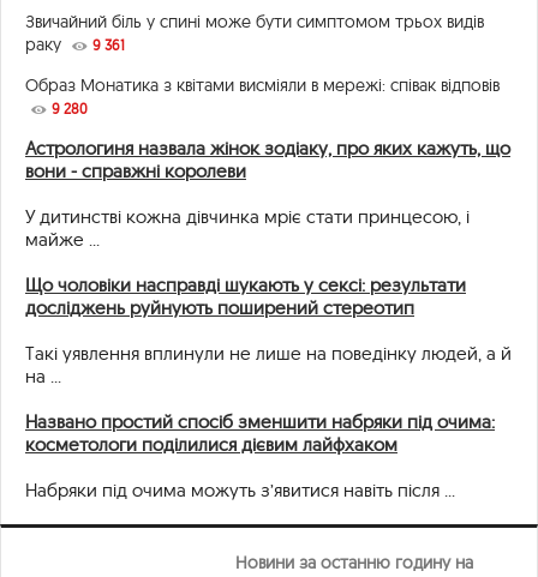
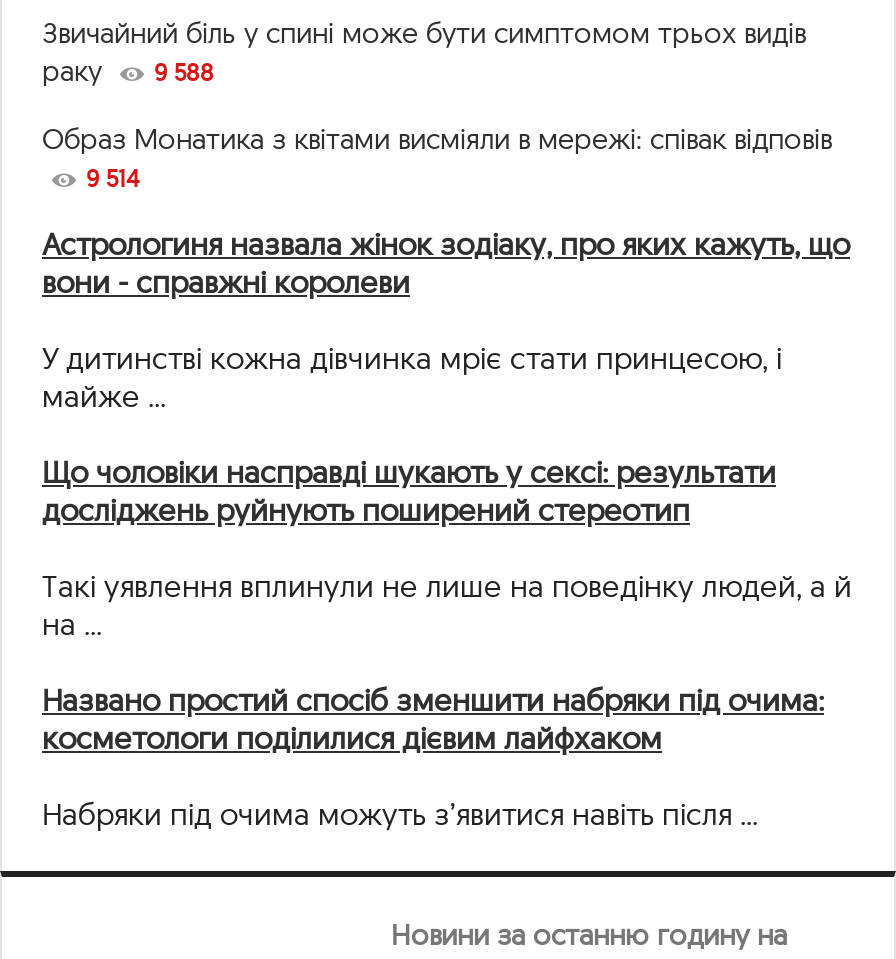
- раку 9 361
+ раку 9 588

- 9 280
+ 9 514
